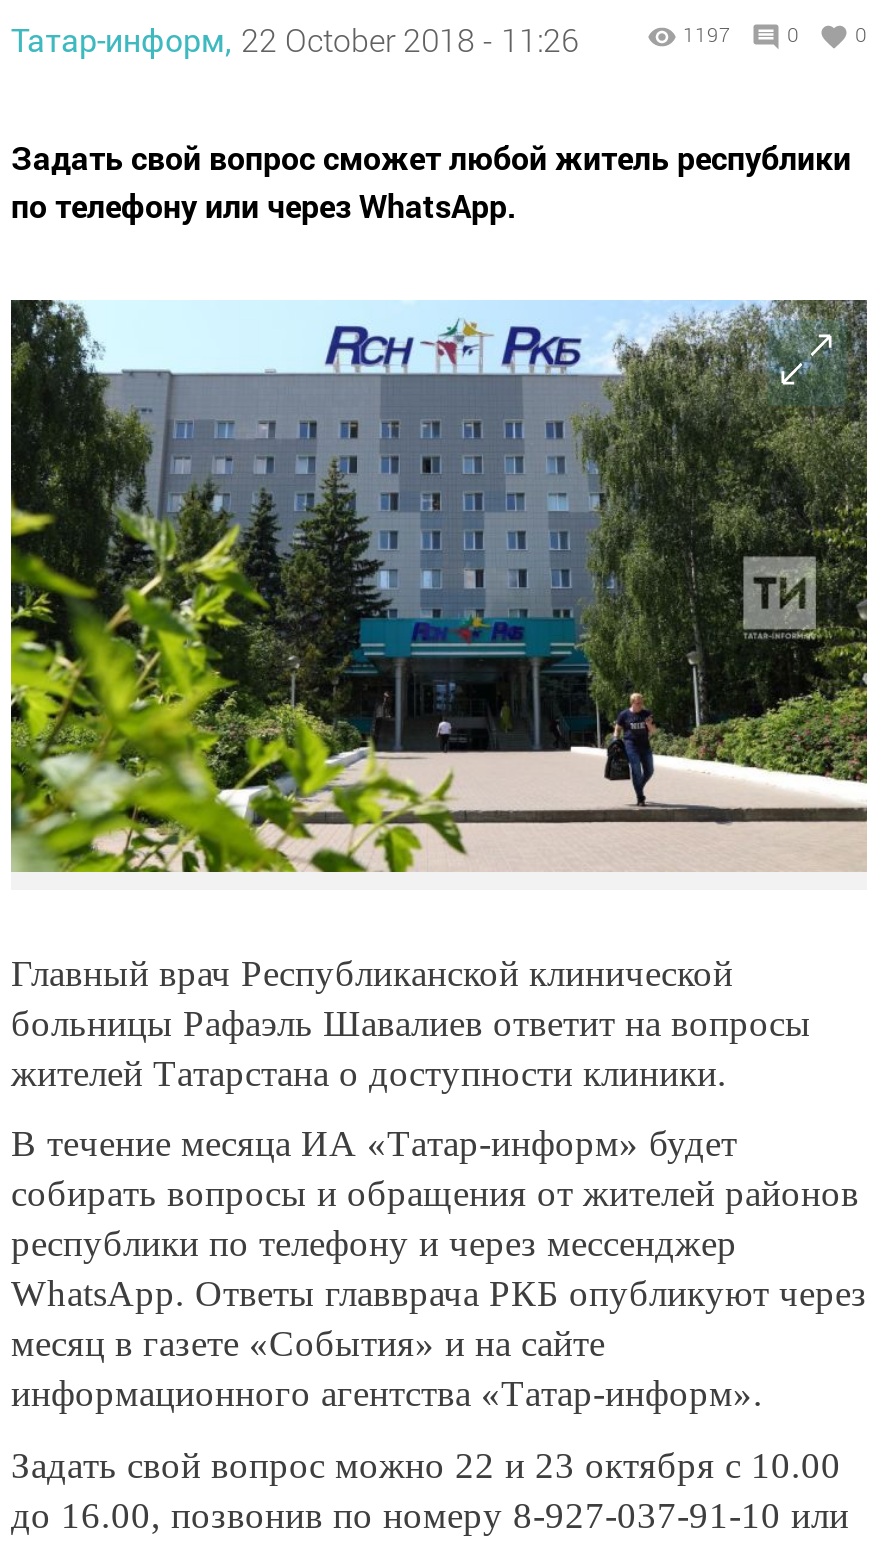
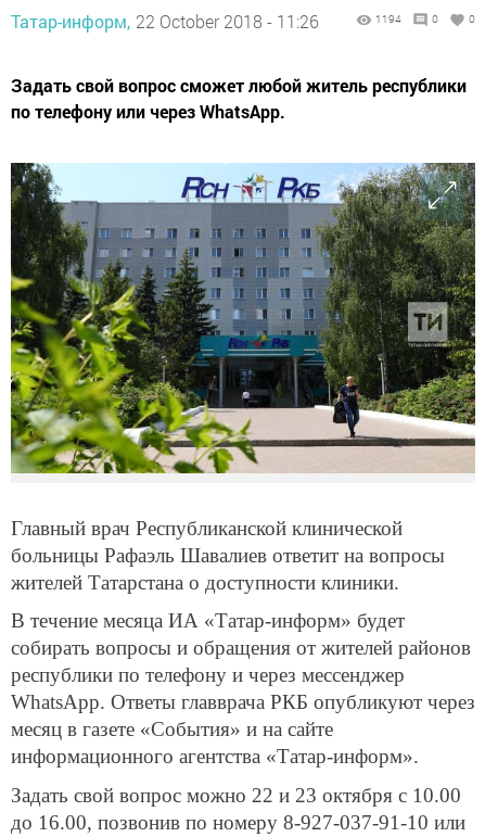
- 1197
+ 1194
